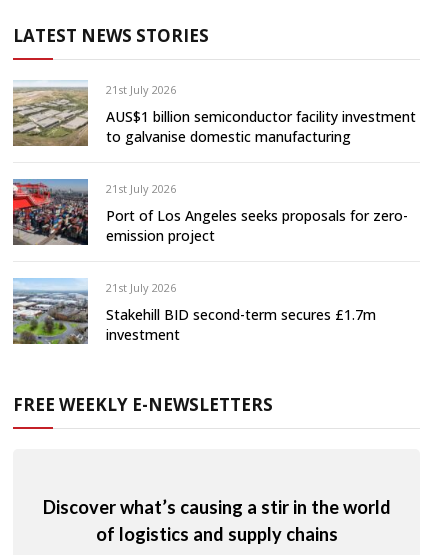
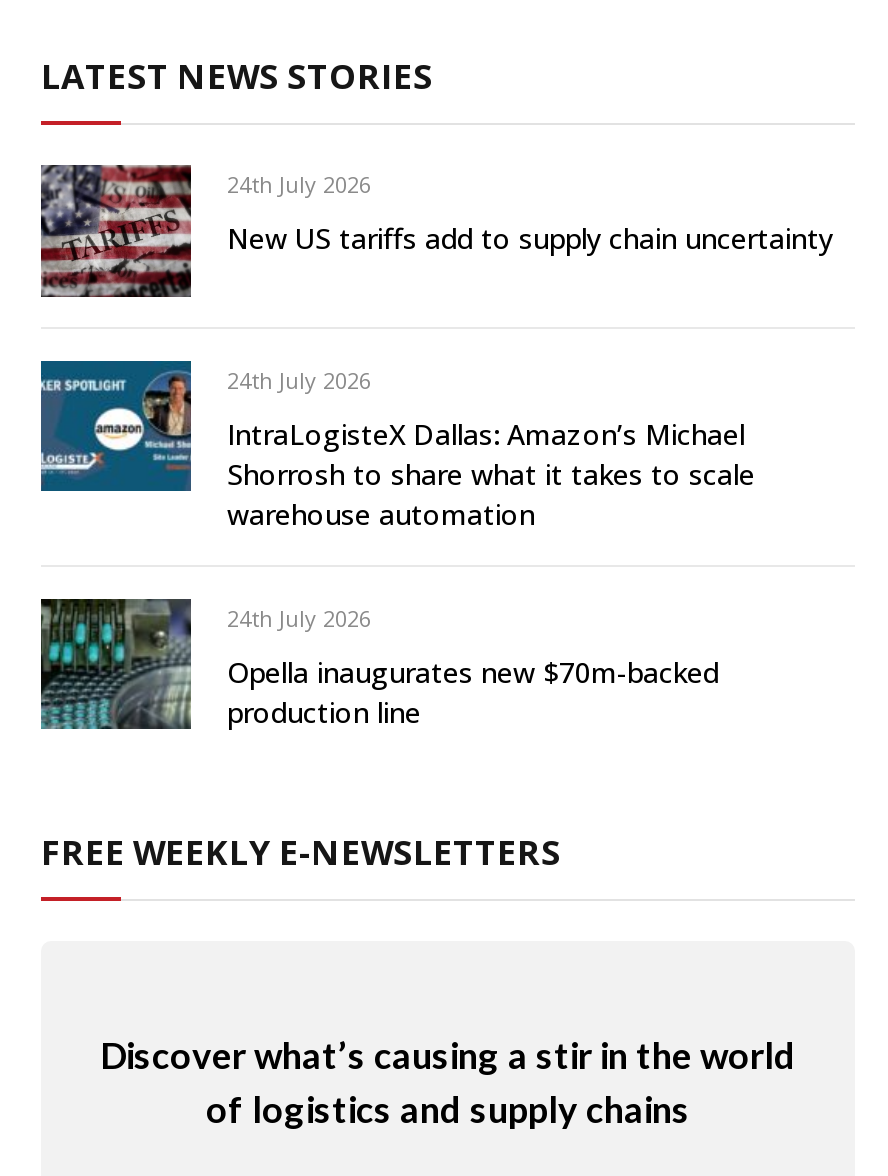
- [image]
- 21st July 2026
+ [image]
+ 24th July 2026

- AUS$1 billion semiconductor facility investment
- to galvanise domestic manufacturing
+ New US tariffs add to supply chain uncertainty

- [image]
- 21st July 2026
+ [image]
+ 24th July 2026

- Port of Los Angeles seeks proposals for zero-
- emission project
+ IntraLogisteX Dallas: Amazon’s Michael
+ Shorrosh to share what it takes to scale
+ warehouse automation

- [image]
- 21st July 2026
+ [image]
+ 24th July 2026

- Stakehill BID second-term secures £1.7m
- investment
+ Opella inaugurates new $70m-backed
+ production line
